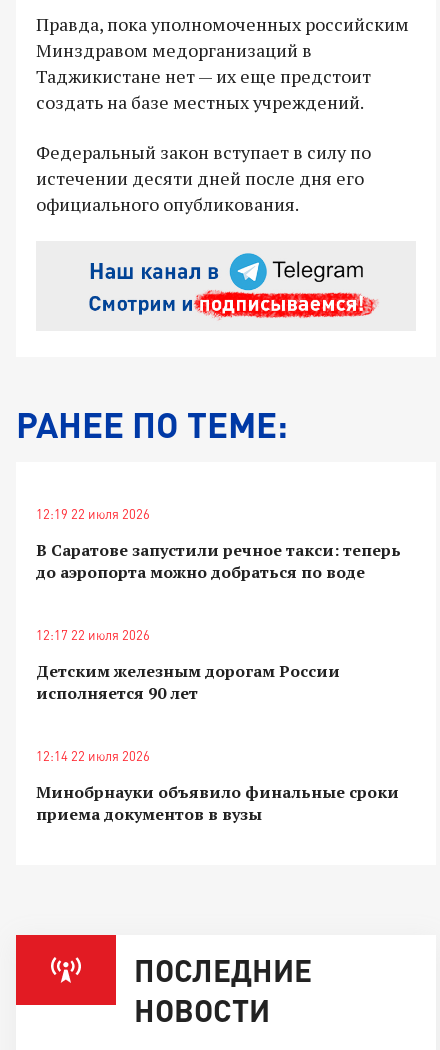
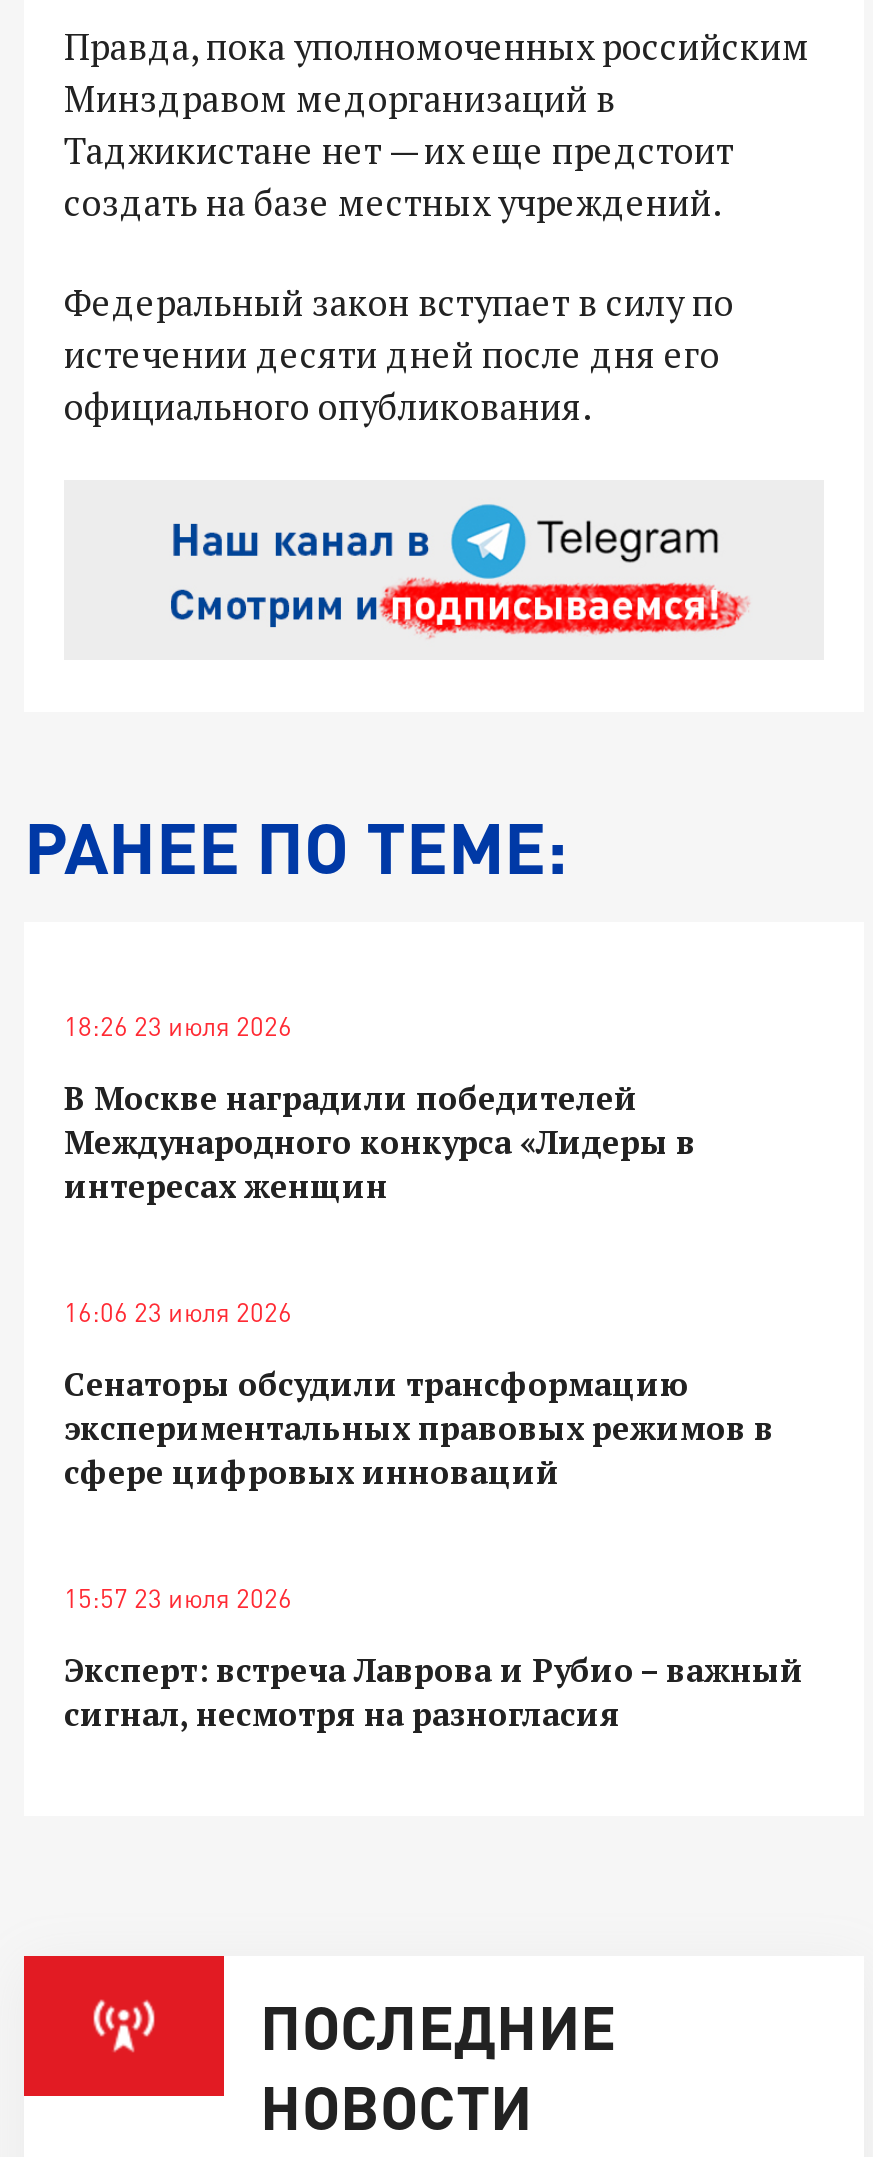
- 12:19 22 июля 2026
+ 18:26 23 июля 2026

- В Саратове запустили речное такси: теперь
- до аэропорта можно добраться по воде
+ В Москве наградили победителей
+ Международного конкурса «Лидеры в
+ интересах женщин

- 12:17 22 июля 2026
+ 16:06 23 июля 2026

- Детским железным дорогам России
- исполняется 90 лет
+ Сенаторы обсудили трансформацию
+ экспериментальных правовых режимов в
+ сфере цифровых инноваций

- 12:14 22 июля 2026
+ 15:57 23 июля 2026

- Минобрнауки объявило финальные сроки
- приема документов в вузы
+ Эксперт: встреча Лаврова и Рубио – важный
+ сигнал, несмотря на разногласия
